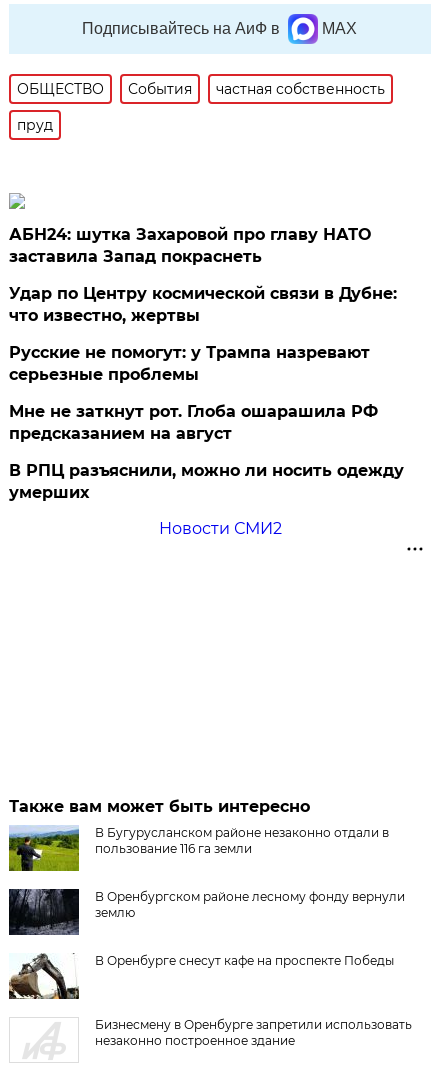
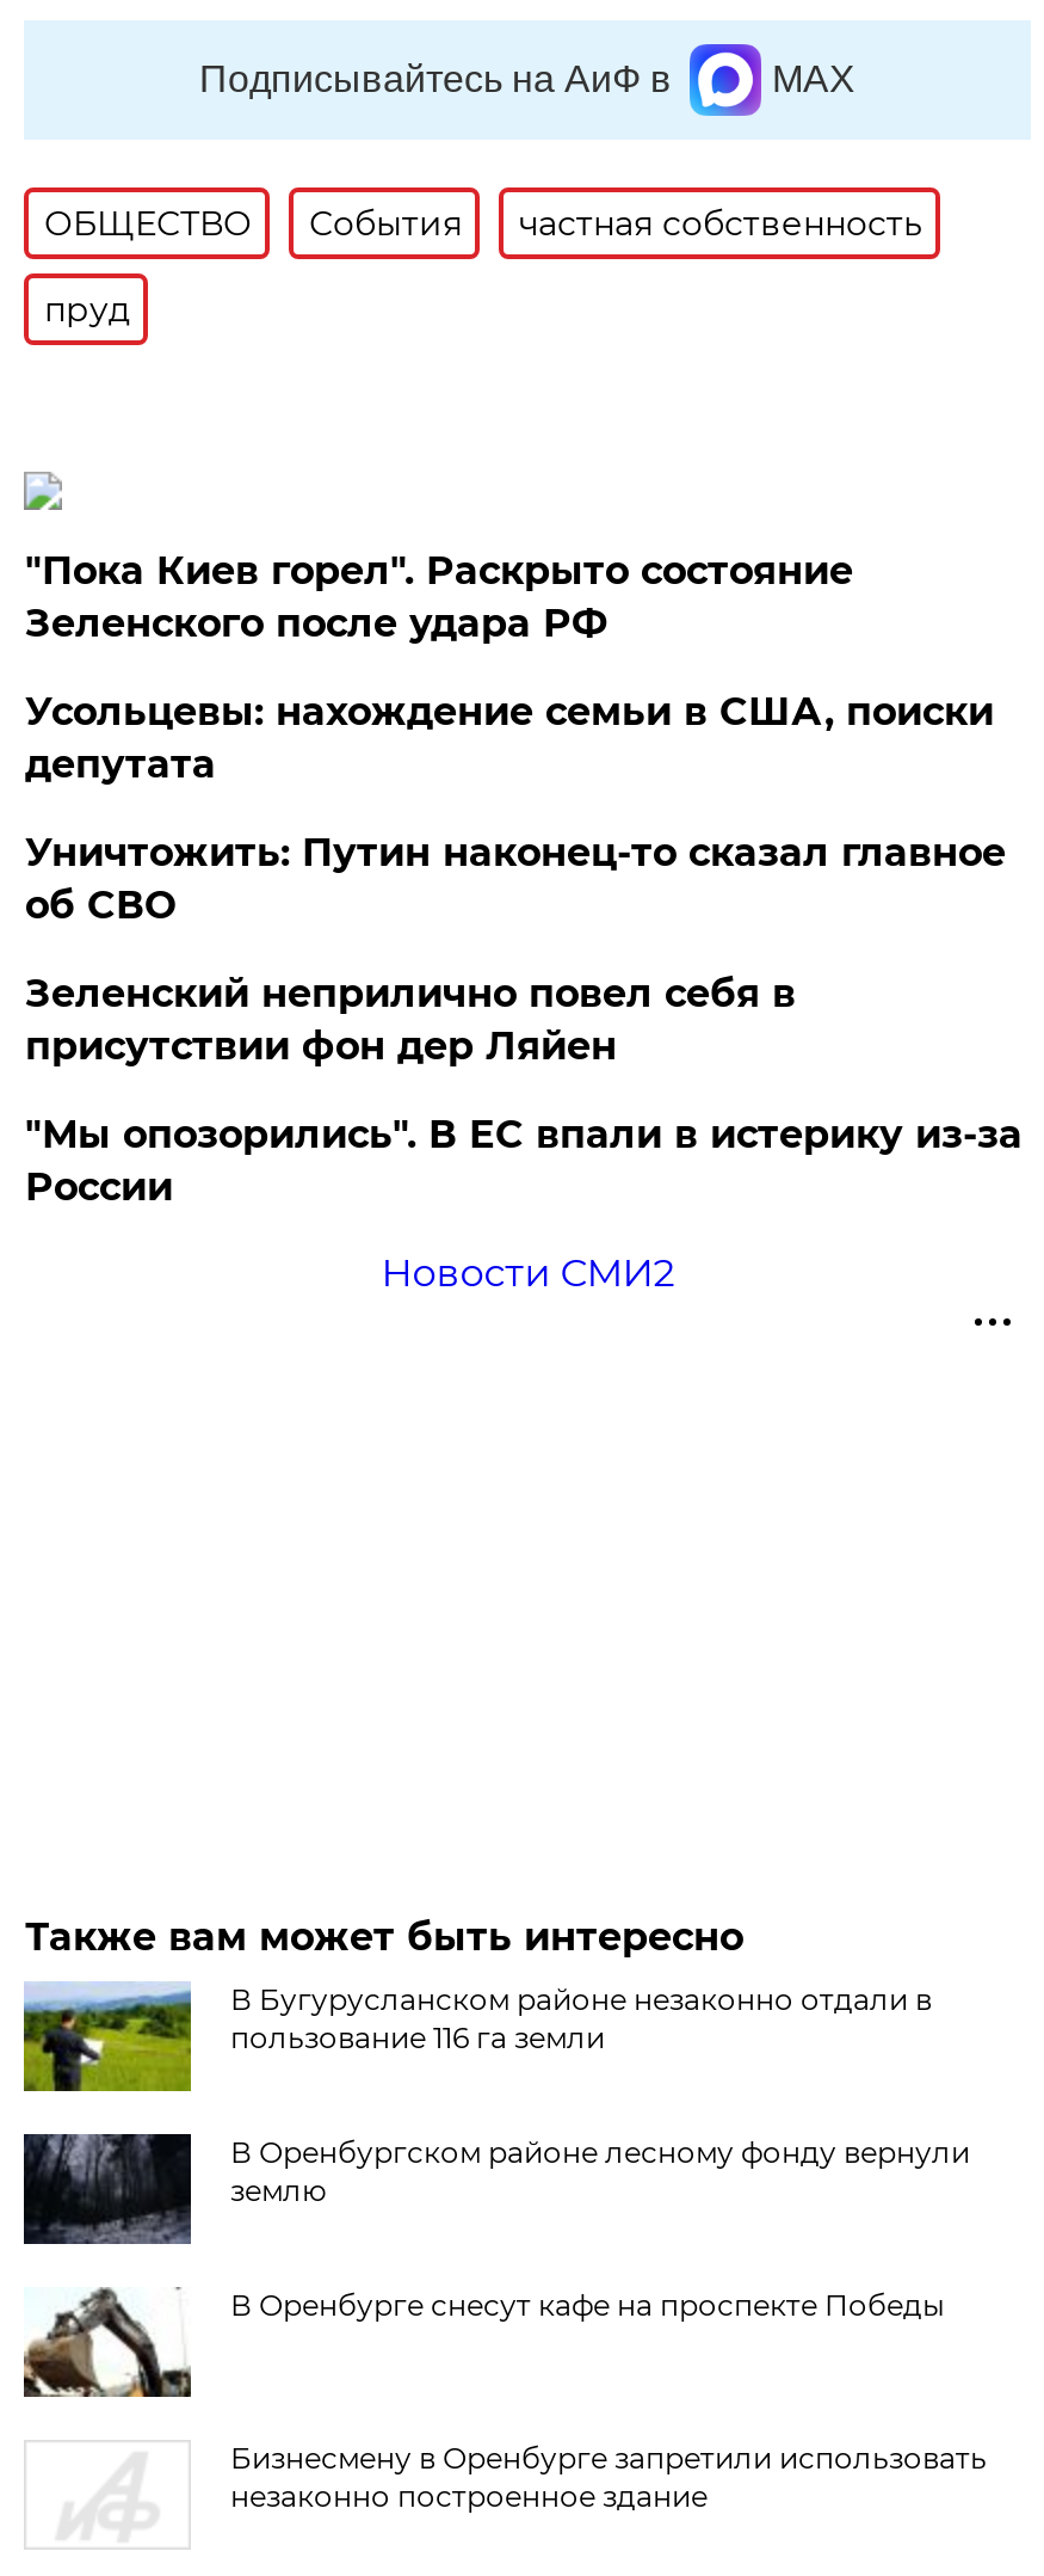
- АБН24: шутка Захаровой про главу НАТО
- заставила Запад покраснеть
+ "Пока Киев горел". Раскрыто состояние
+ Зеленского после удара РФ

- Удар по Центру космической связи в Дубне:
- что известно, жертвы
+ Усольцевы: нахождение семьи в США, поиски
+ депутата

- Русские не помогут: у Трампа назревают
- серьезные проблемы
+ Уничтожить: Путин наконец-то сказал главное
+ об СВО

- Мне не заткнут рот. Глоба ошарашила РФ
- предсказанием на август
+ Зеленский неприлично повел cебя в
+ присутствии фон дер Ляйен

- В РПЦ разъяснили, можно ли носить одежду
- умерших
+ "Мы опозорились". В ЕС впали в истерику из-за
+ России
